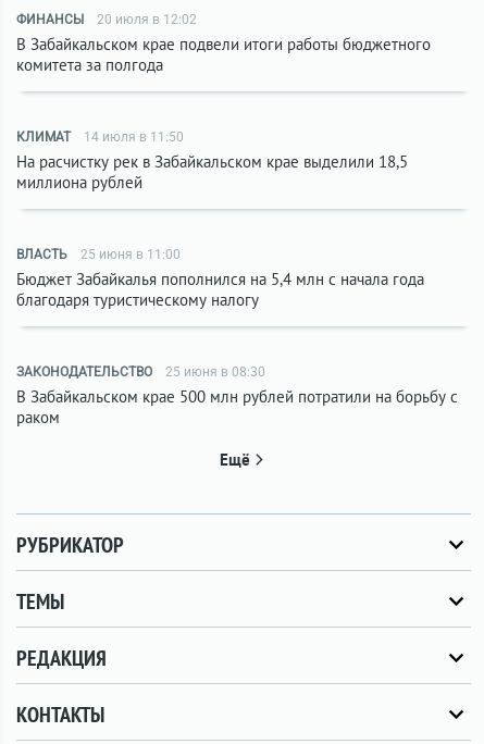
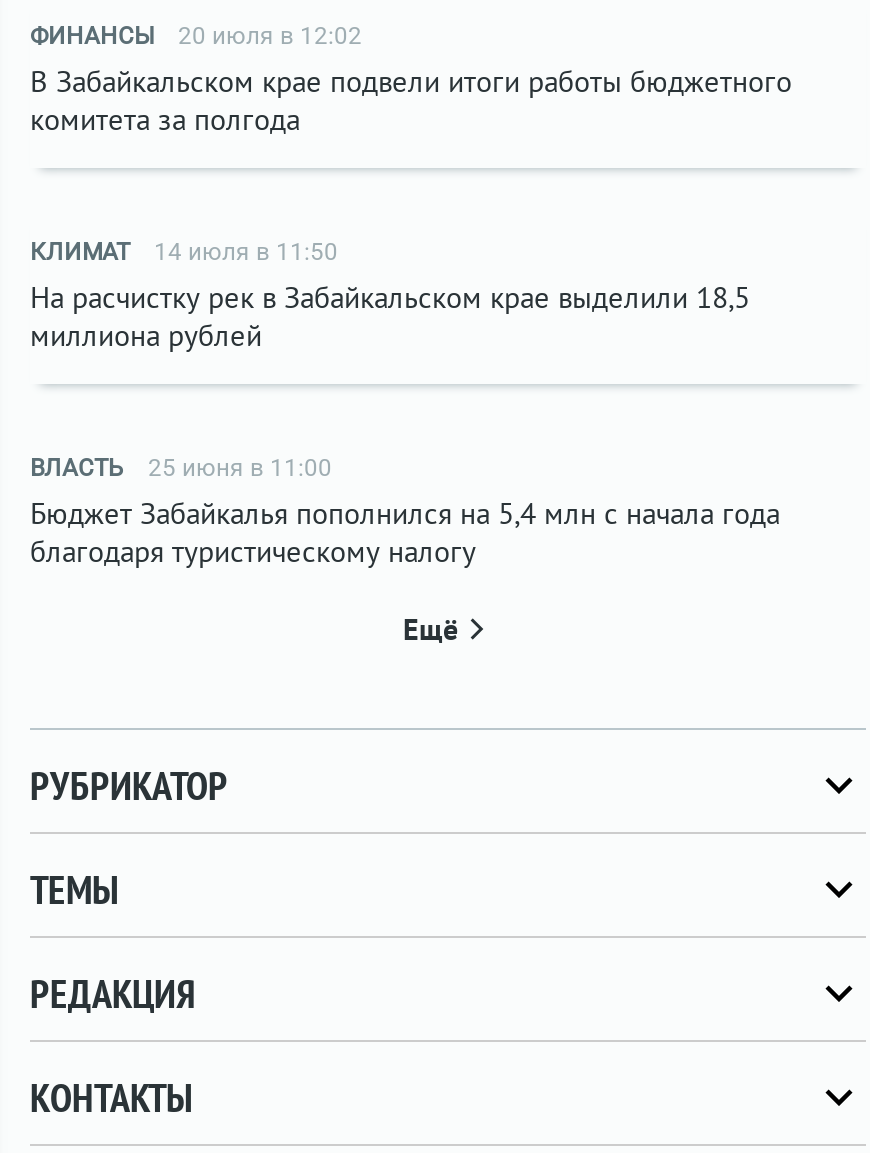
- ЗАКОНОДАТЕЛЬСТВО
- 25 июня в 08:30
- В Забайкальском крае 500 млн рублей потратили на борьбу с
- раком
